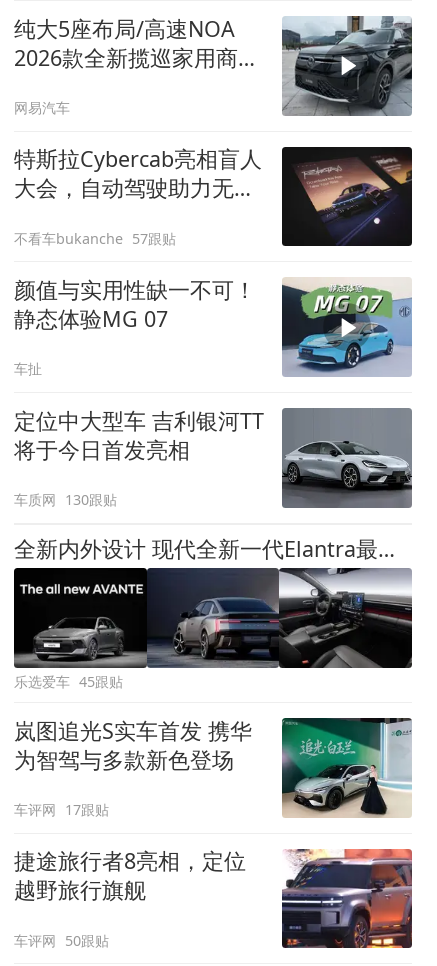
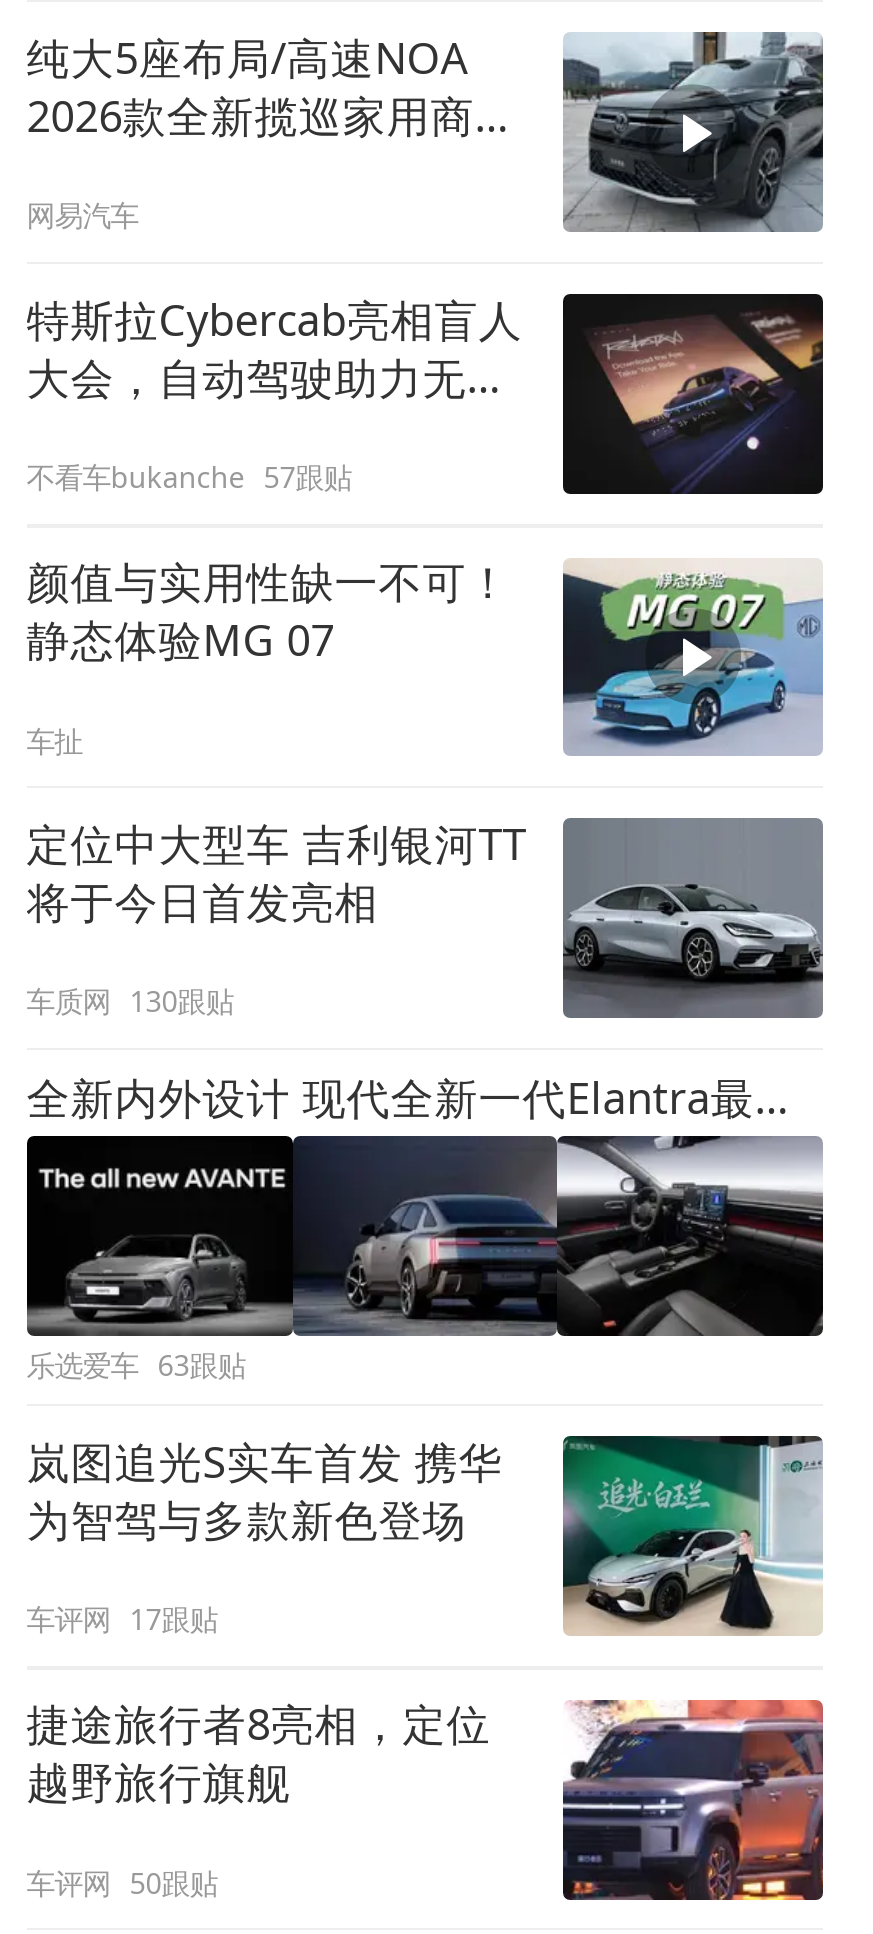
- 乐选爱车 45跟贴
+ 乐选爱车 63跟贴
